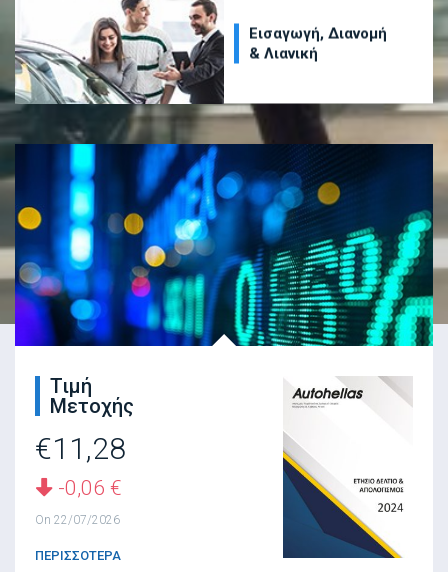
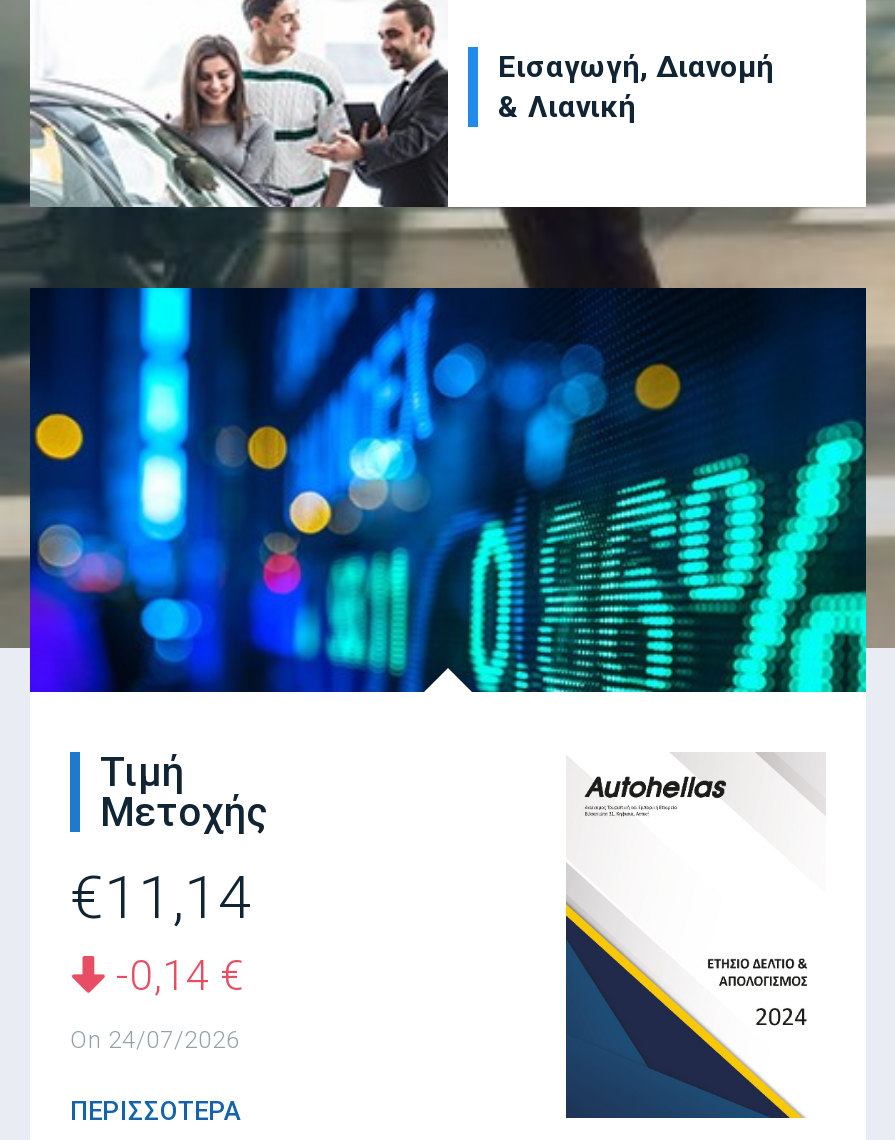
- €11,28
+ €11,14

- -0,06 €
+ -0,14 €

- Οn 22/07/2026
+ Οn 24/07/2026
